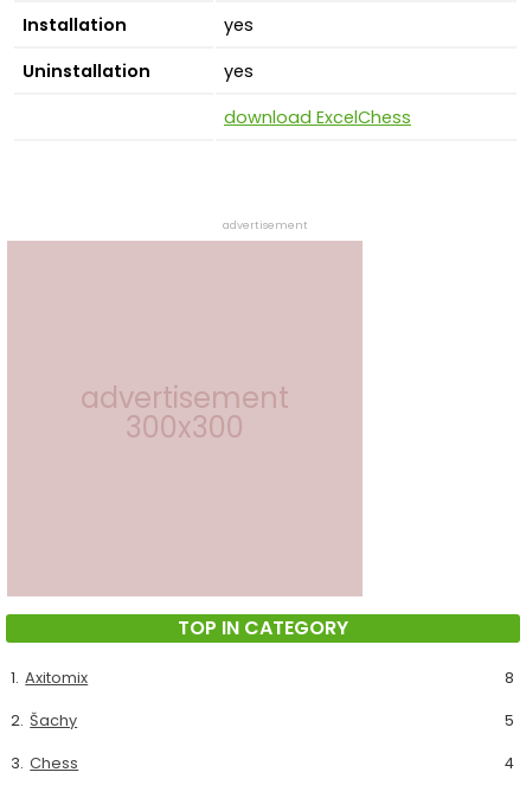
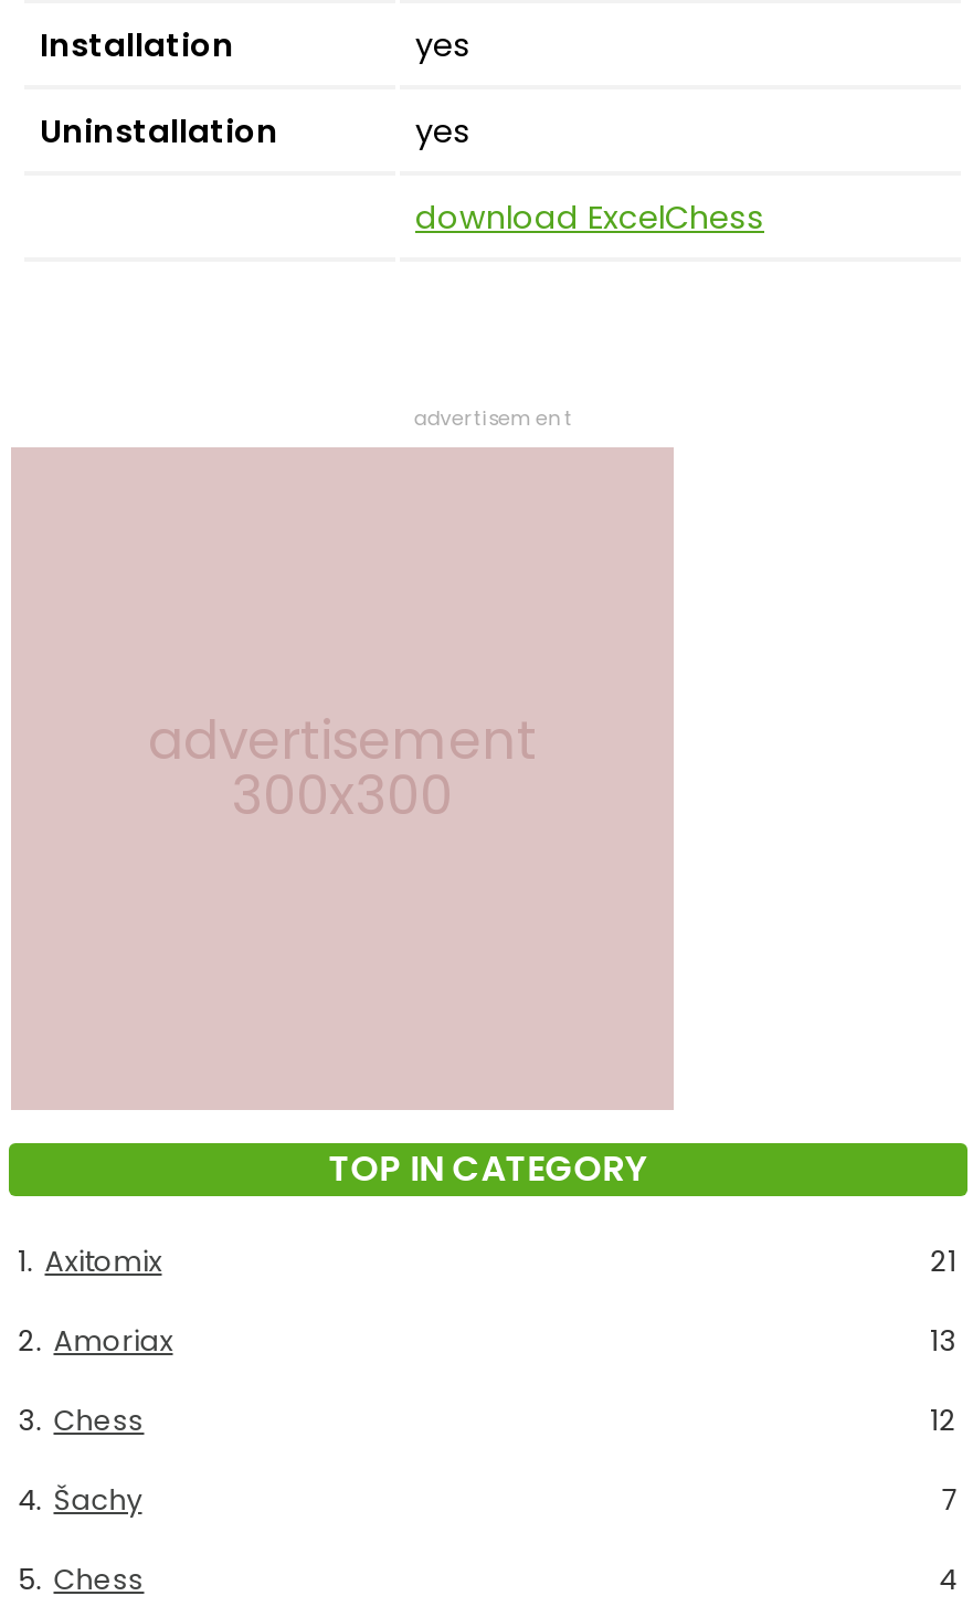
- 8
+ 21

- 2. Šachy
- 5
+ 2. Amoriax
+ 13

+ 12
+ 4. Šachy
+ 7
+ 5. Chess
